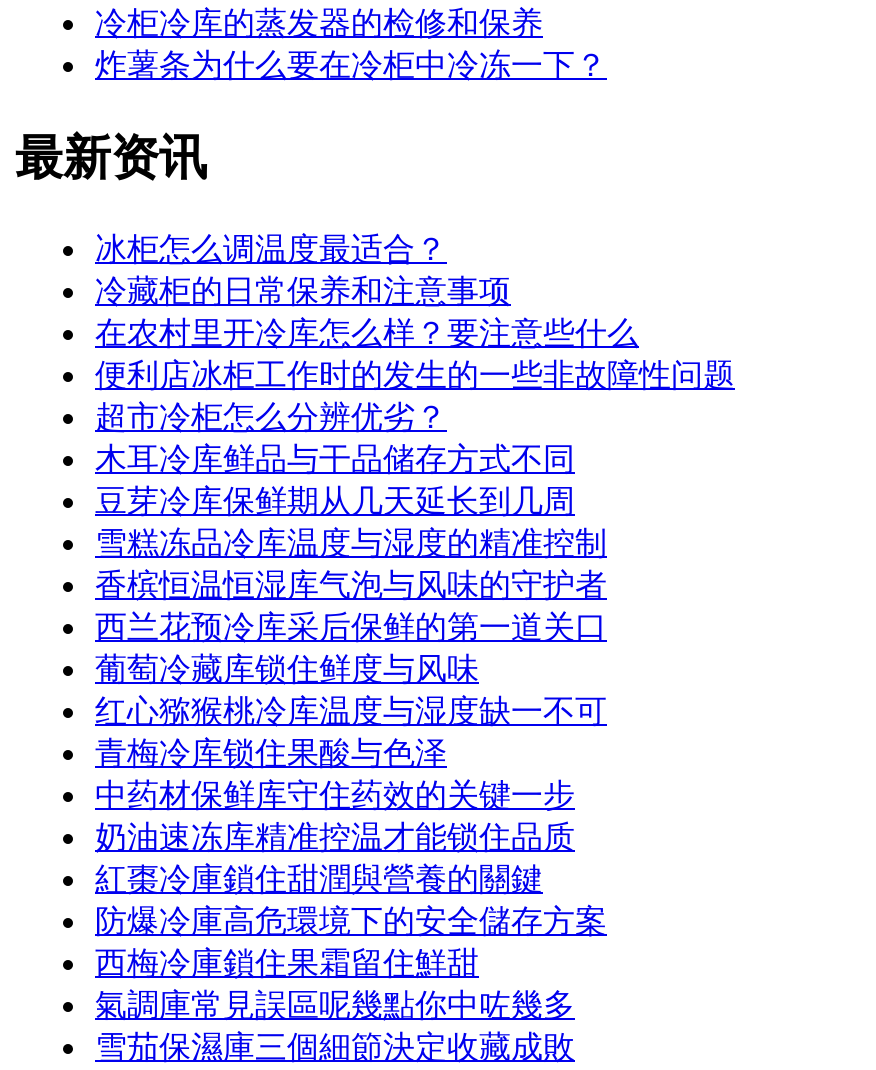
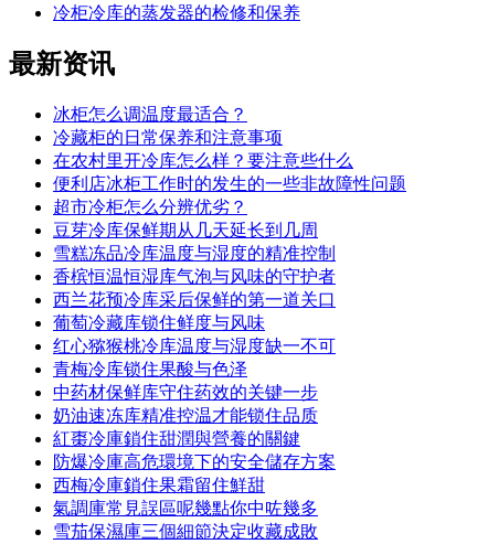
- 炸薯条为什么要在冷柜中冷冻一下？

- 木耳冷库鲜品与干品储存方式不同
